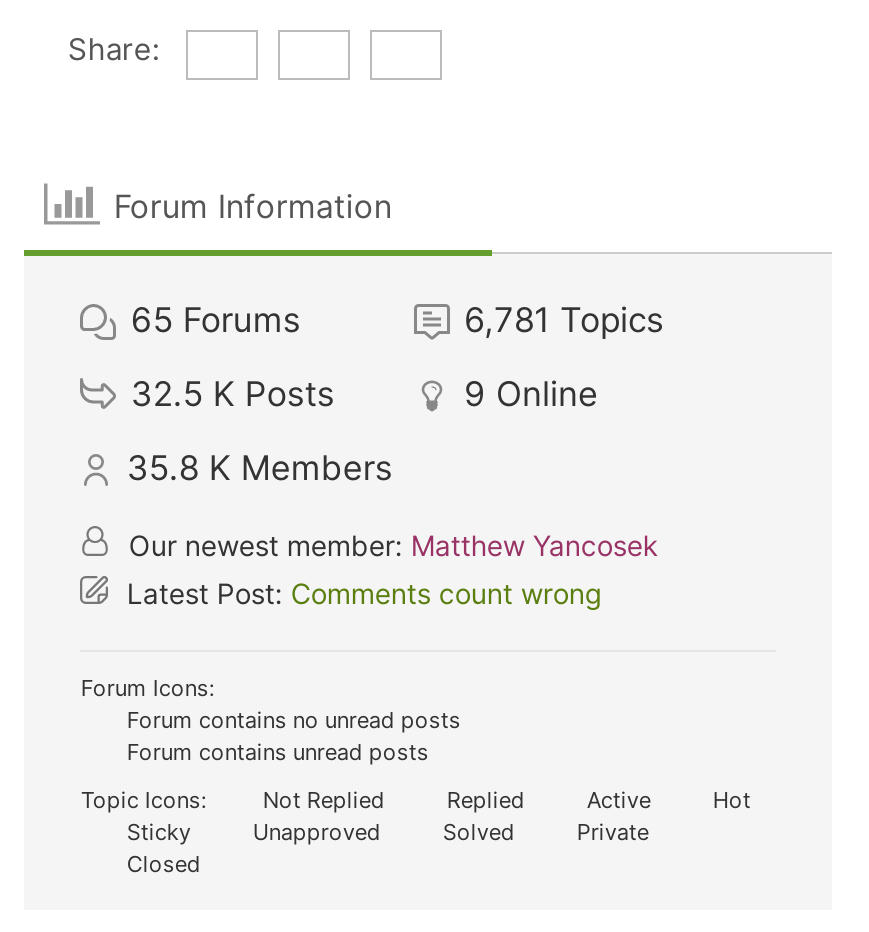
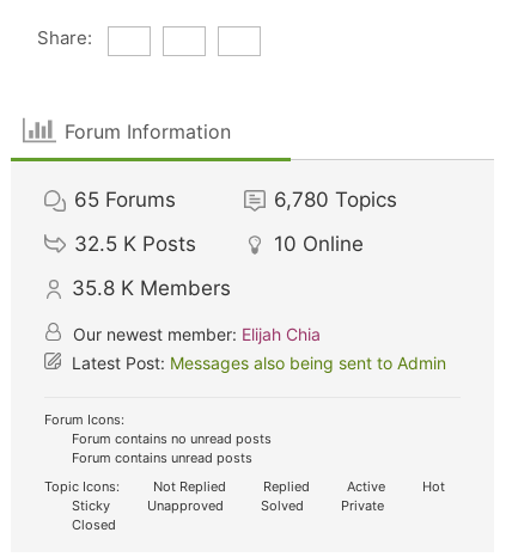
- 6,781 Topics
+ 6,780 Topics

- 9 Online
+ 10 Online

- Our newest member: Matthew Yancosek
- Latest Post: Comments count wrong
+ Our newest member: Elijah Chia
+ Latest Post: Messages also being sent to Admin
